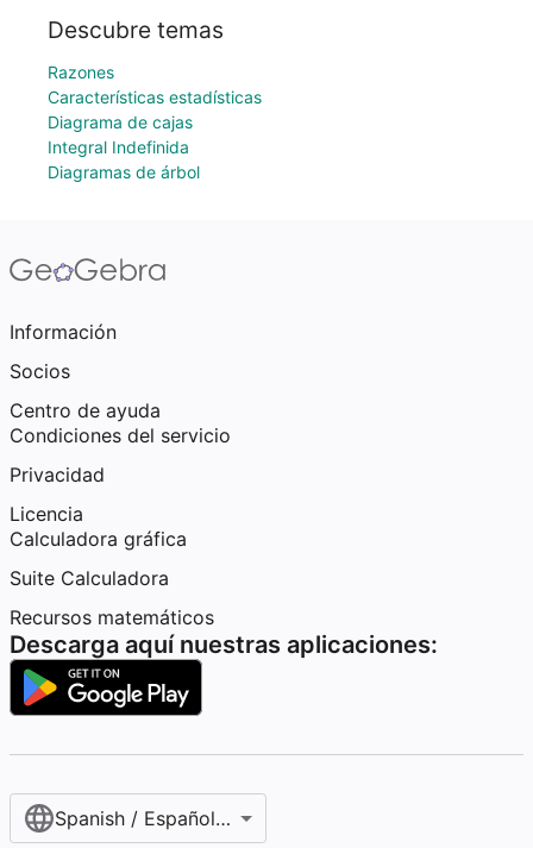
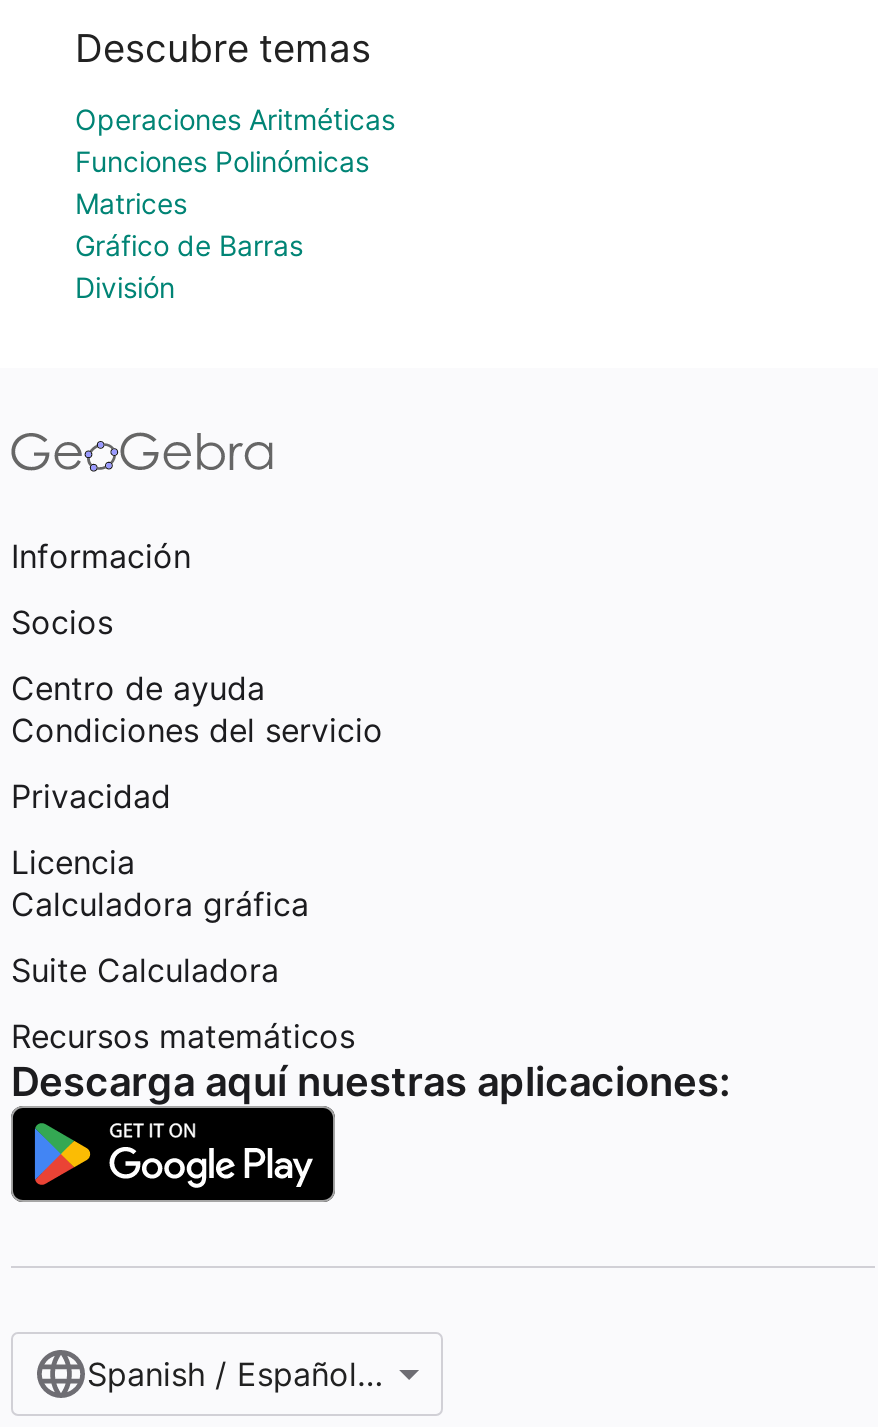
- Razones
- Características estadísticas
- Diagrama de cajas
- Integral Indefinida
- Diagramas de árbol
+ Operaciones Aritméticas
+ Funciones Polinómicas
+ Matrices
+ Gráfico de Barras
+ División
